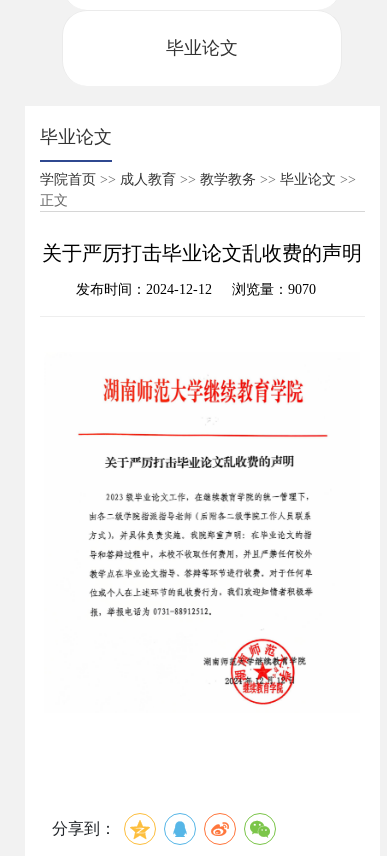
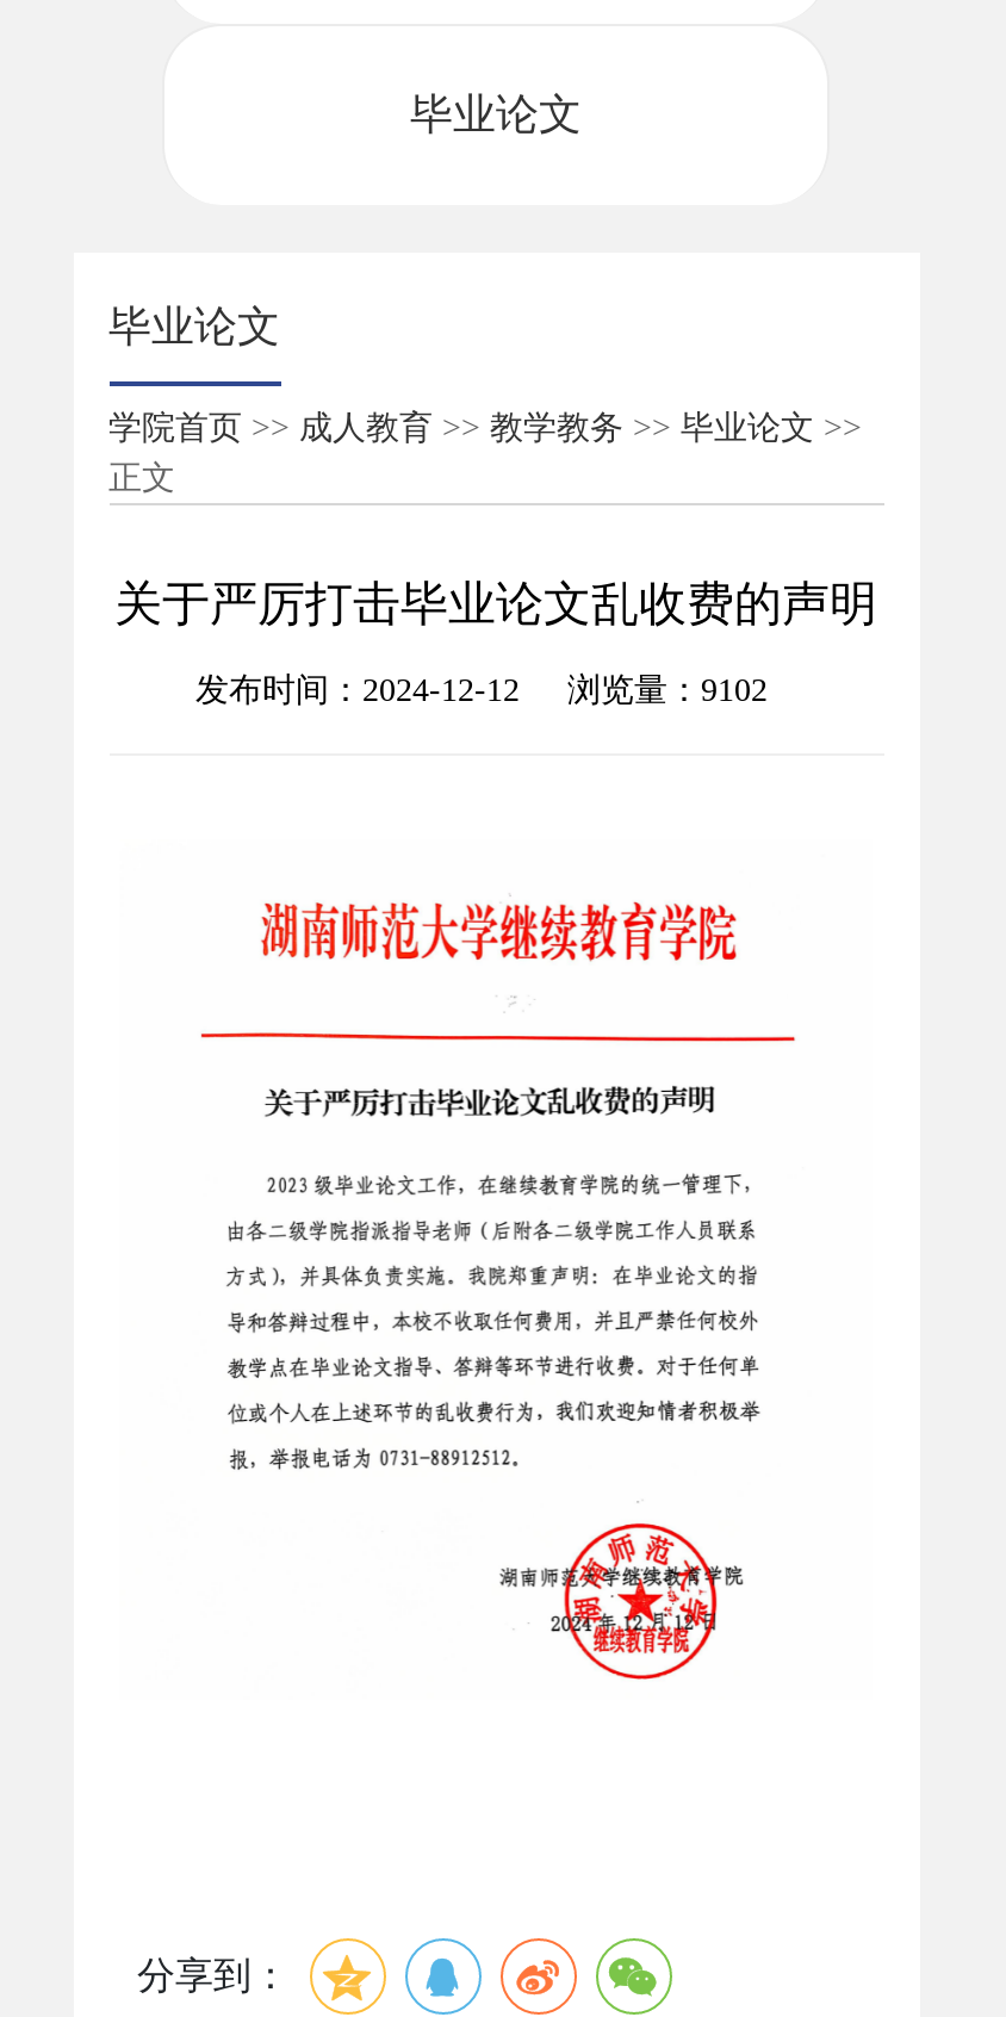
- 发布时间：2024-12-12 浏览量：9070
+ 发布时间：2024-12-12 浏览量：9102
